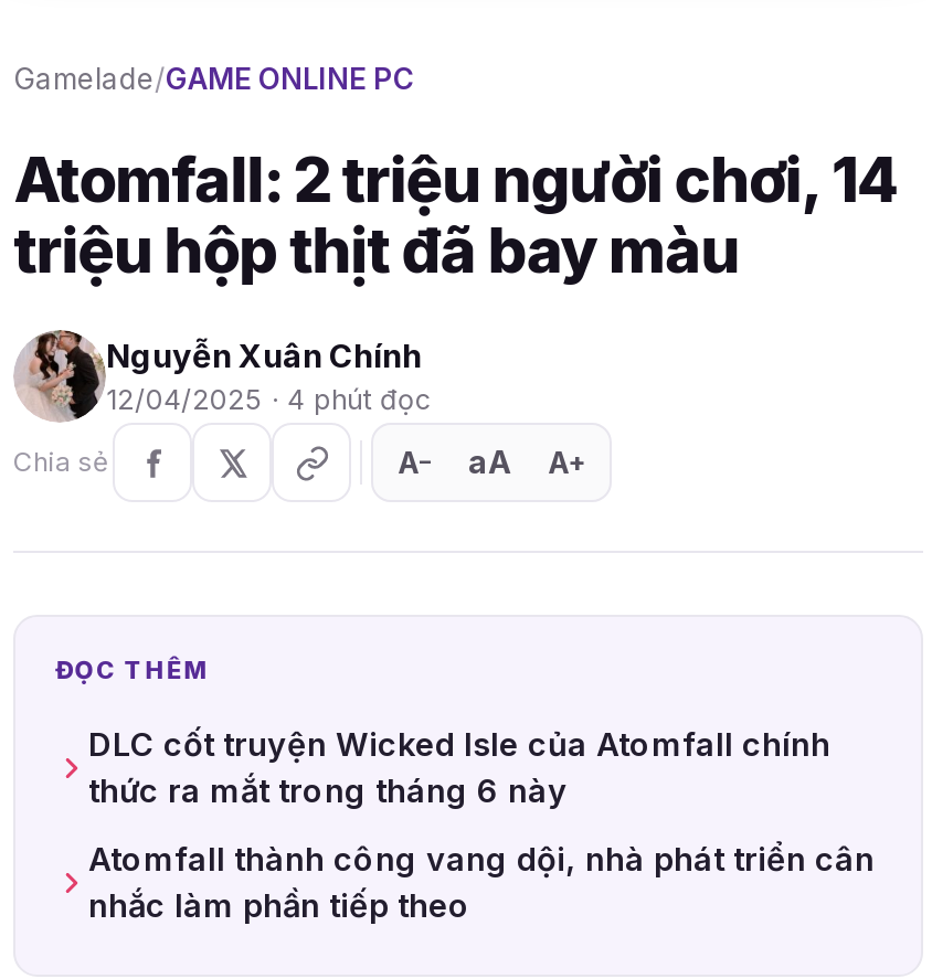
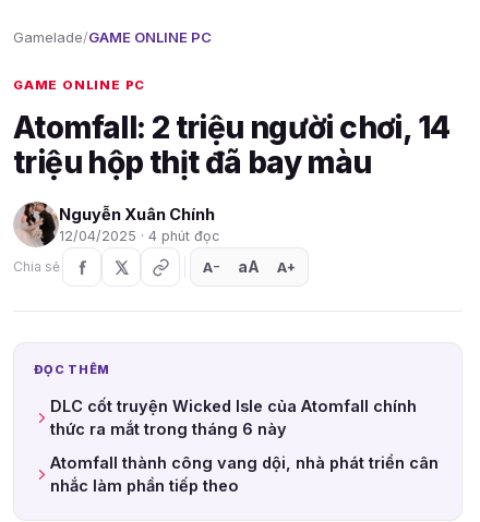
+ GAME ONLINE PC
